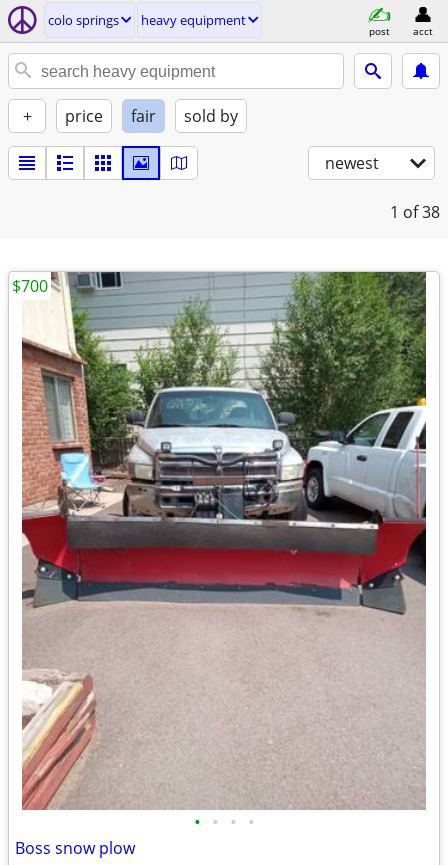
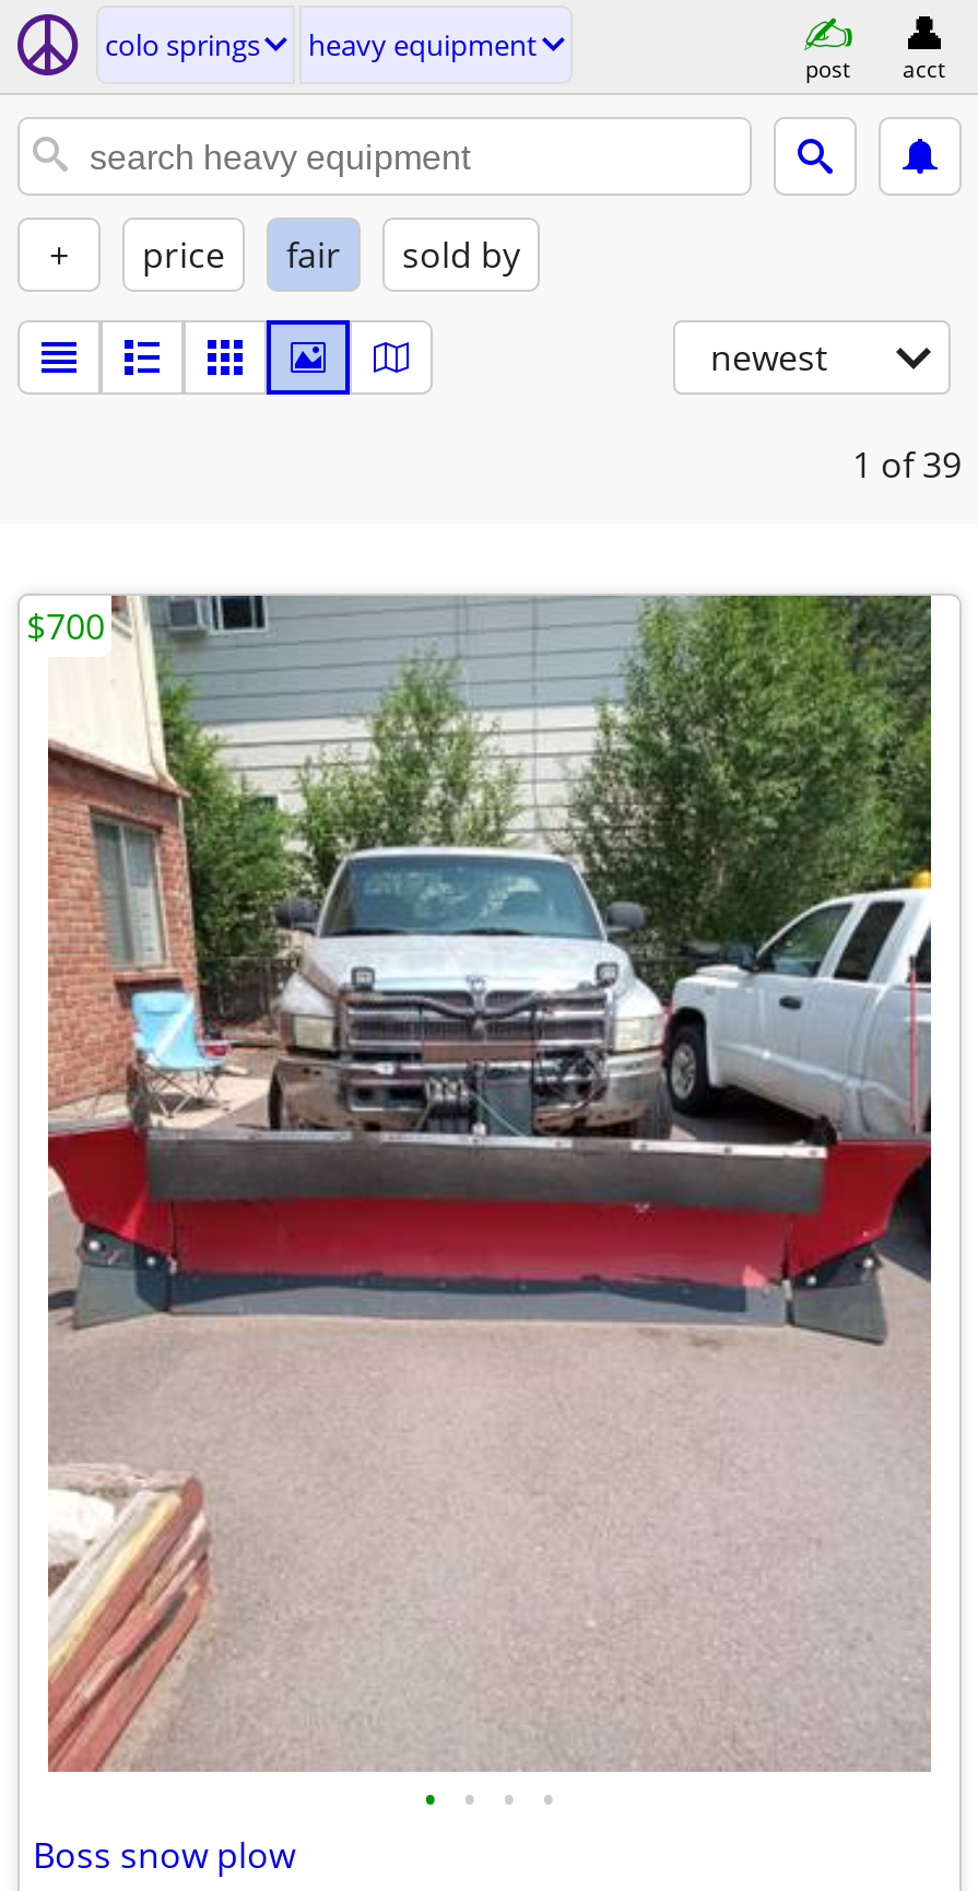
- 1 of 38
+ 1 of 39
